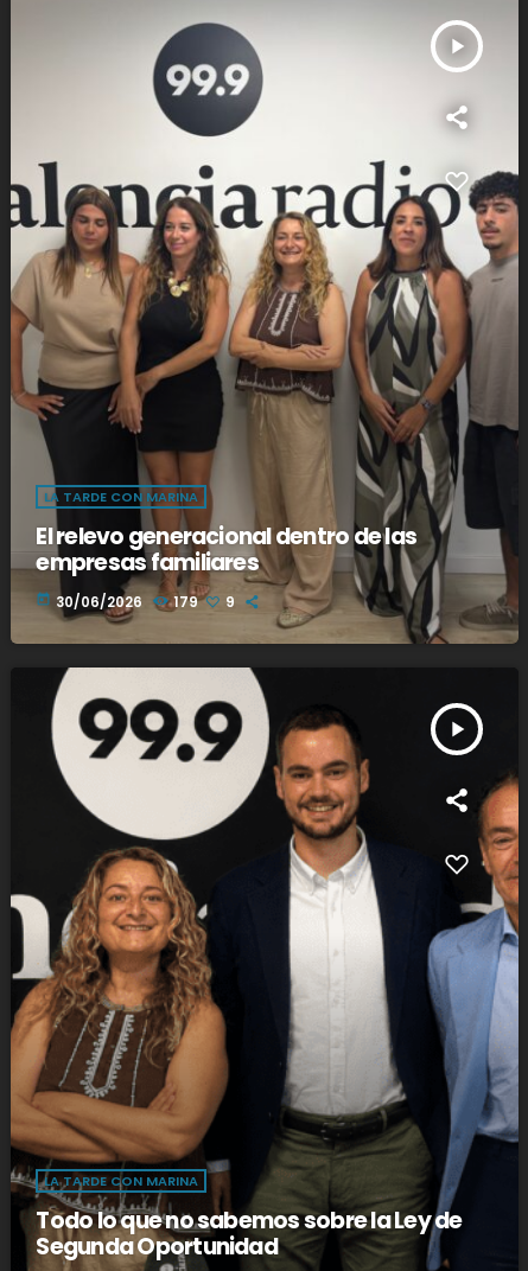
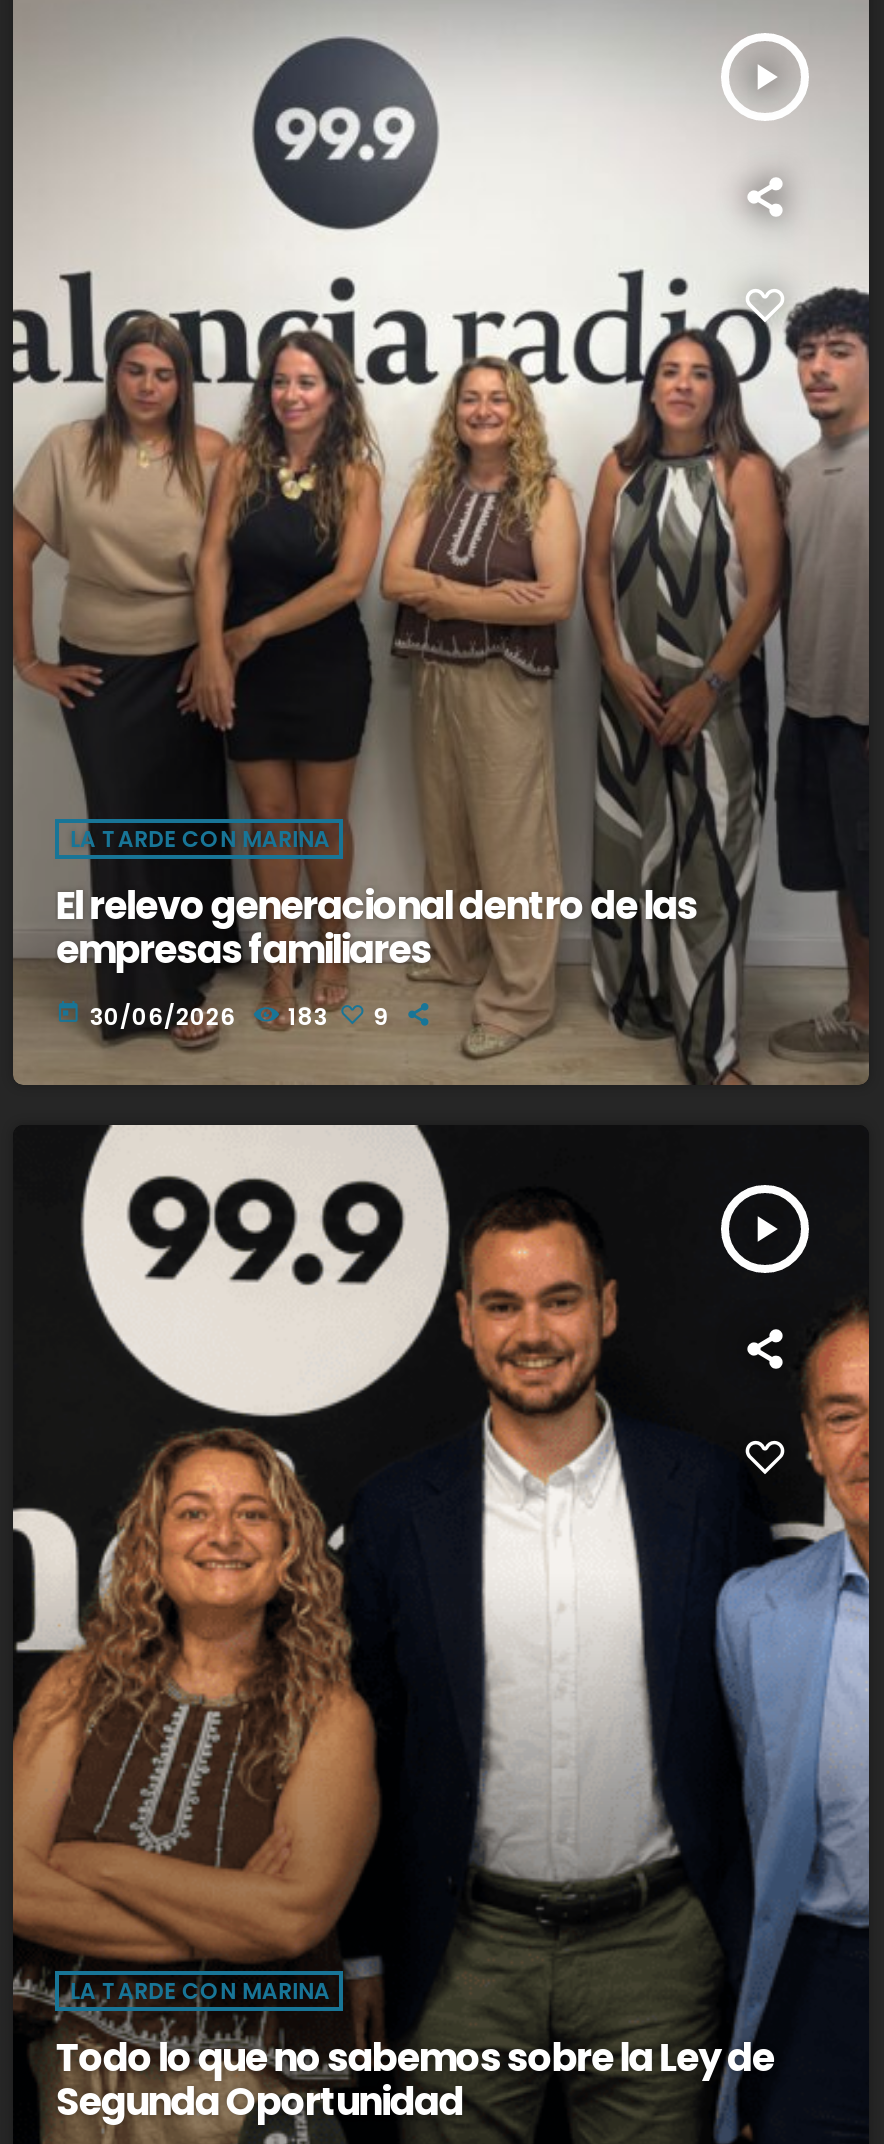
- 179
+ 183
